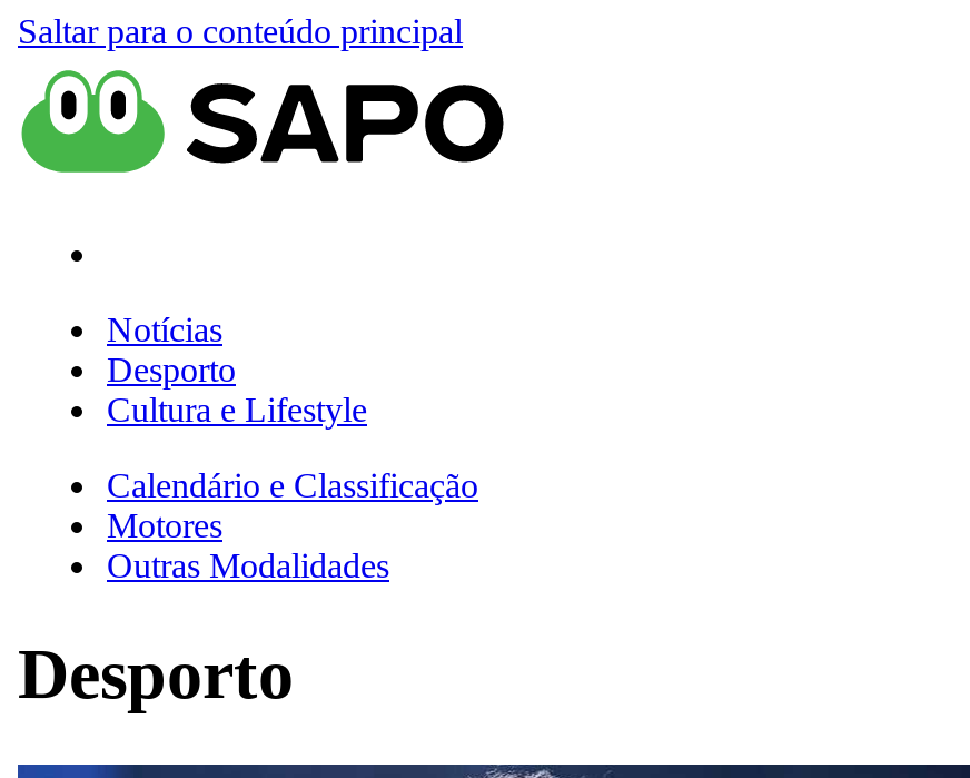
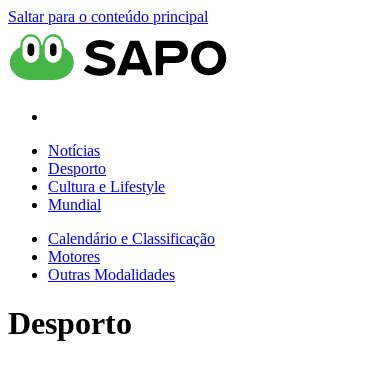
+ Mundial
